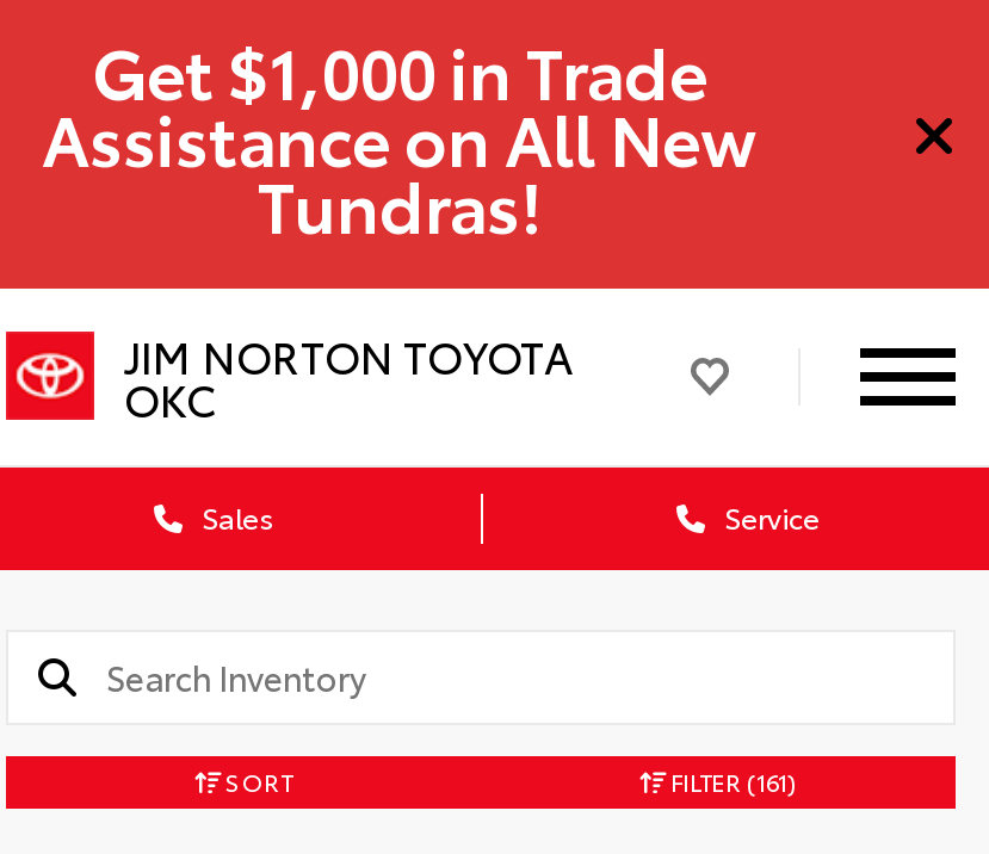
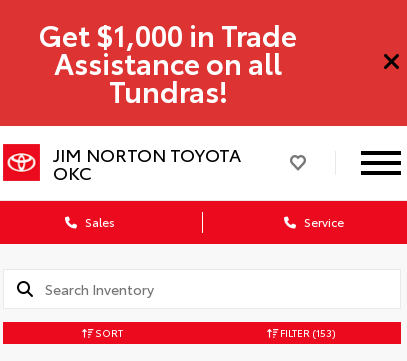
- Assistance on All New
+ Assistance on all

- FILTER (161)
+ FILTER (153)
